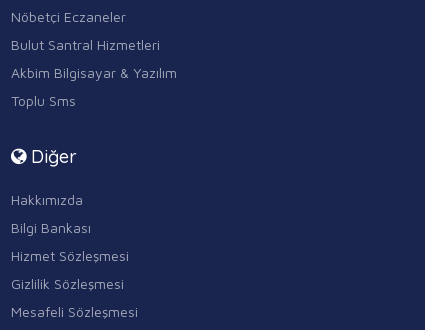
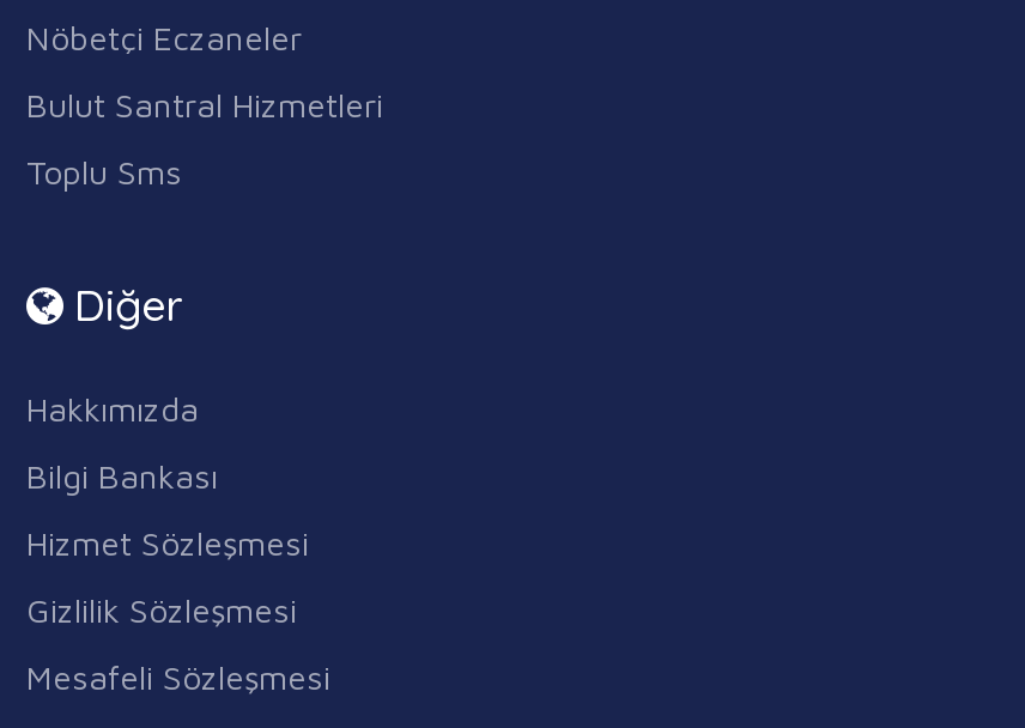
- Akbim Bilgisayar & Yazılım
